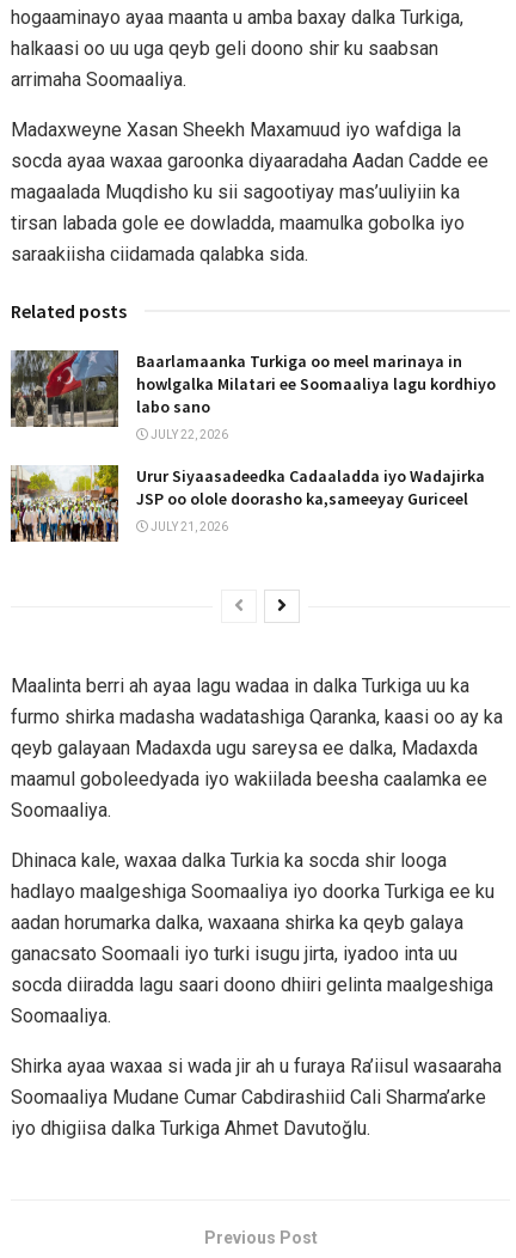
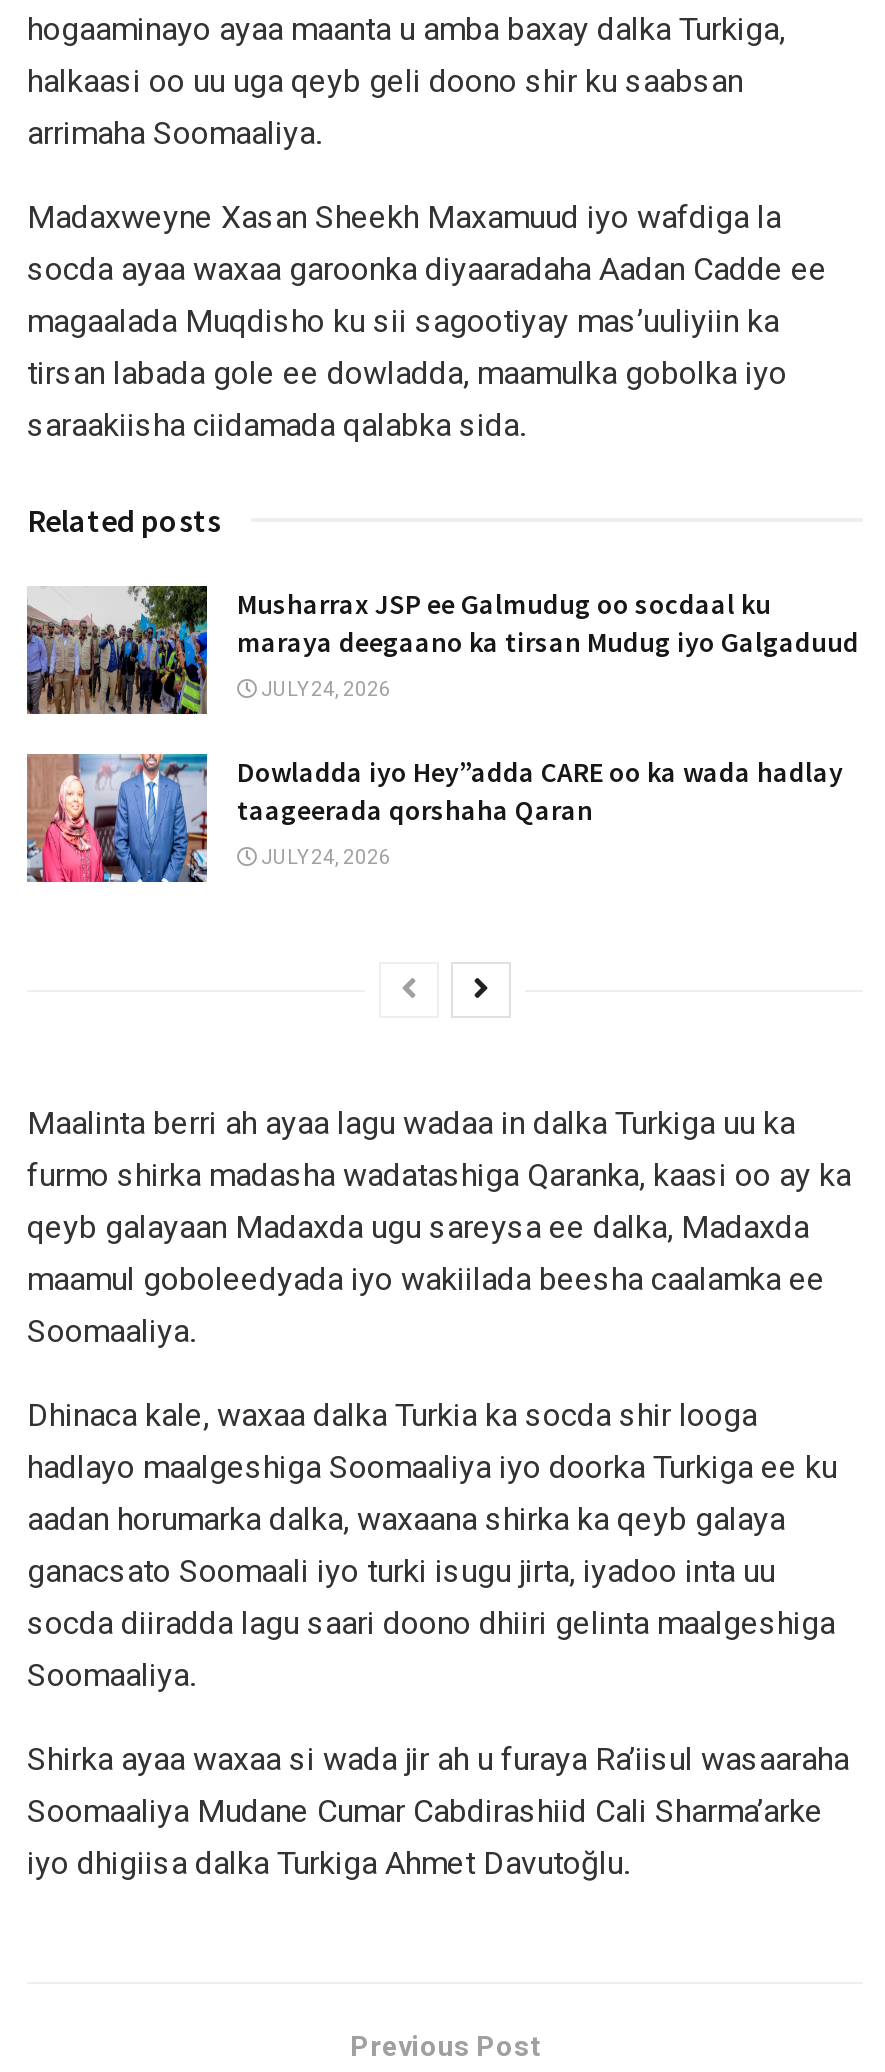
- [image]
- Baarlamaanka Turkiga oo meel marinaya in
- howlgalka Milatari ee Soomaaliya lagu kordhiyo
- labo sano
+ [image]
+ Musharrax JSP ee Galmudug oo socdaal ku
+ maraya deegaano ka tirsan Mudug iyo Galgaduud

- JULY 22, 2026
+ JULY 24, 2026

- [image]
- Urur Siyaasadeedka Cadaaladda iyo Wadajirka
- JSP oo olole doorasho ka,sameeyay Guriceel
+ [image]
+ Dowladda iyo Hey”adda CARE oo ka wada hadlay
+ taageerada qorshaha Qaran

- JULY 21, 2026
+ JULY 24, 2026
